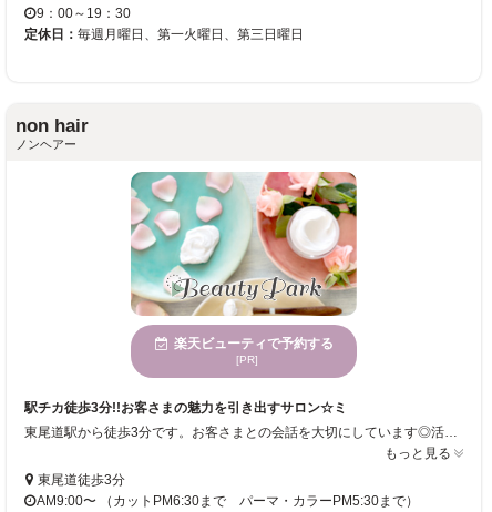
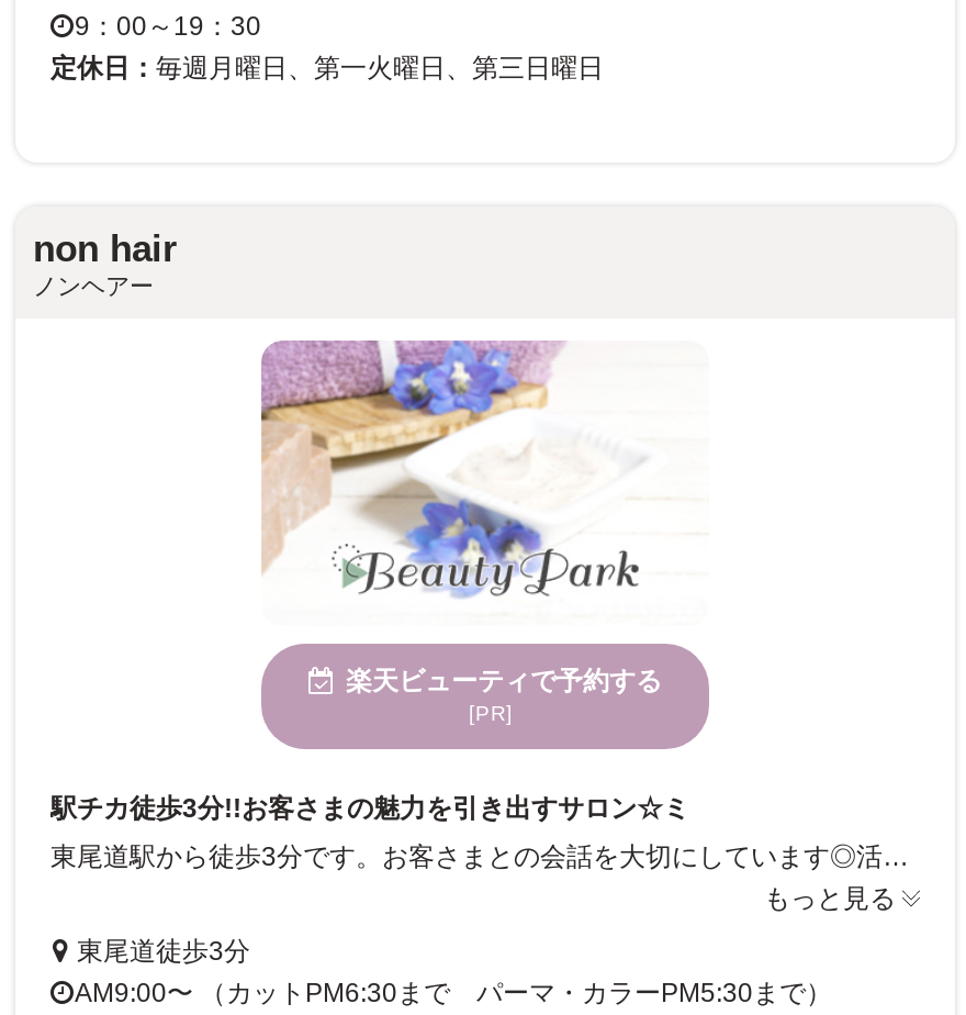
- [image]
+ [image]
